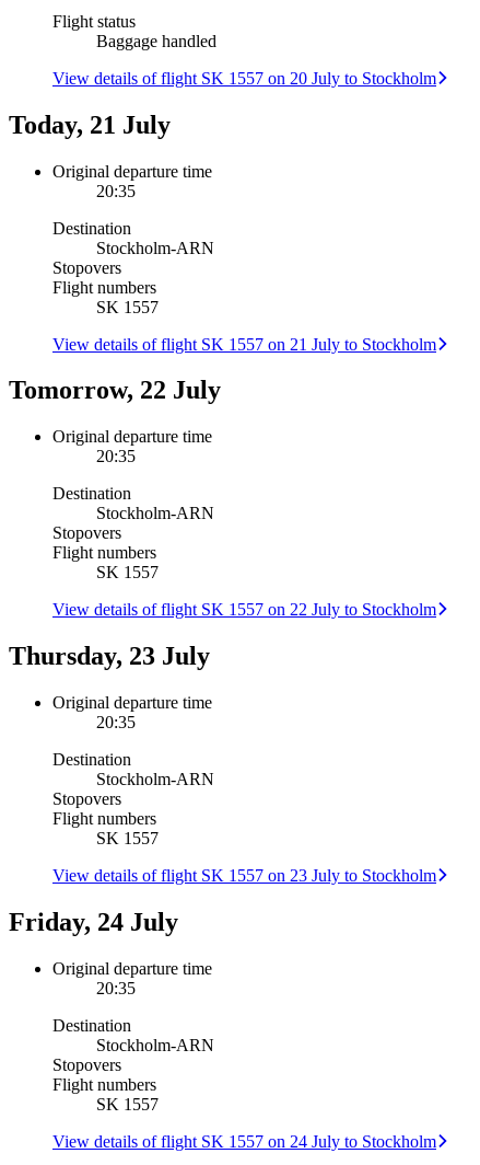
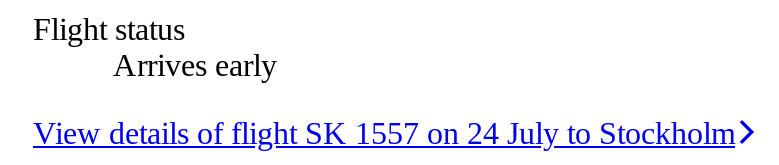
- Baggage handled
- View details of flight SK 1557 on 20 July to Stockholm
- Today, 21 July
- Original departure time
- 20:35
- Destination
- Stockholm-ARN
- Stopovers
- Flight numbers
- SK 1557
- View details of flight SK 1557 on 21 July to Stockholm
- Tomorrow, 22 July
- Original departure time
- 20:35
- Destination
- Stockholm-ARN
- Stopovers
- Flight numbers
- SK 1557
- View details of flight SK 1557 on 22 July to Stockholm
- Thursday, 23 July
- Original departure time
- 20:35
- Destination
- Stockholm-ARN
- Stopovers
- Flight numbers
- SK 1557
- View details of flight SK 1557 on 23 July to Stockholm
- Friday, 24 July
- Original departure time
- 20:35
- Destination
- Stockholm-ARN
- Stopovers
- Flight numbers
- SK 1557
+ Arrives early
